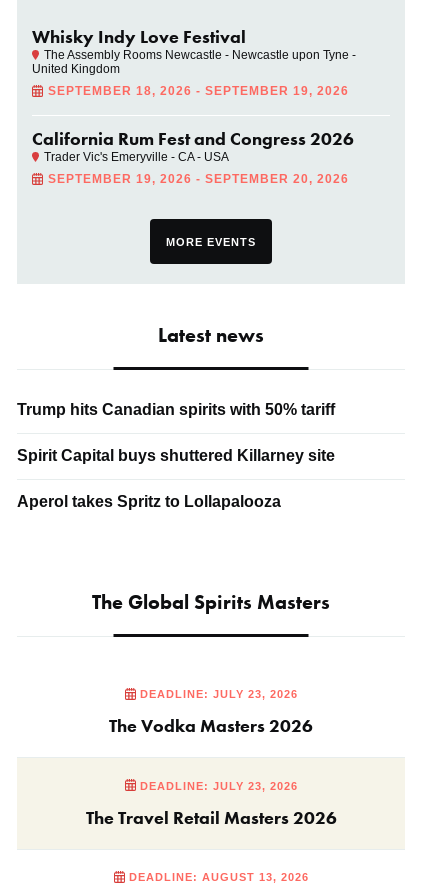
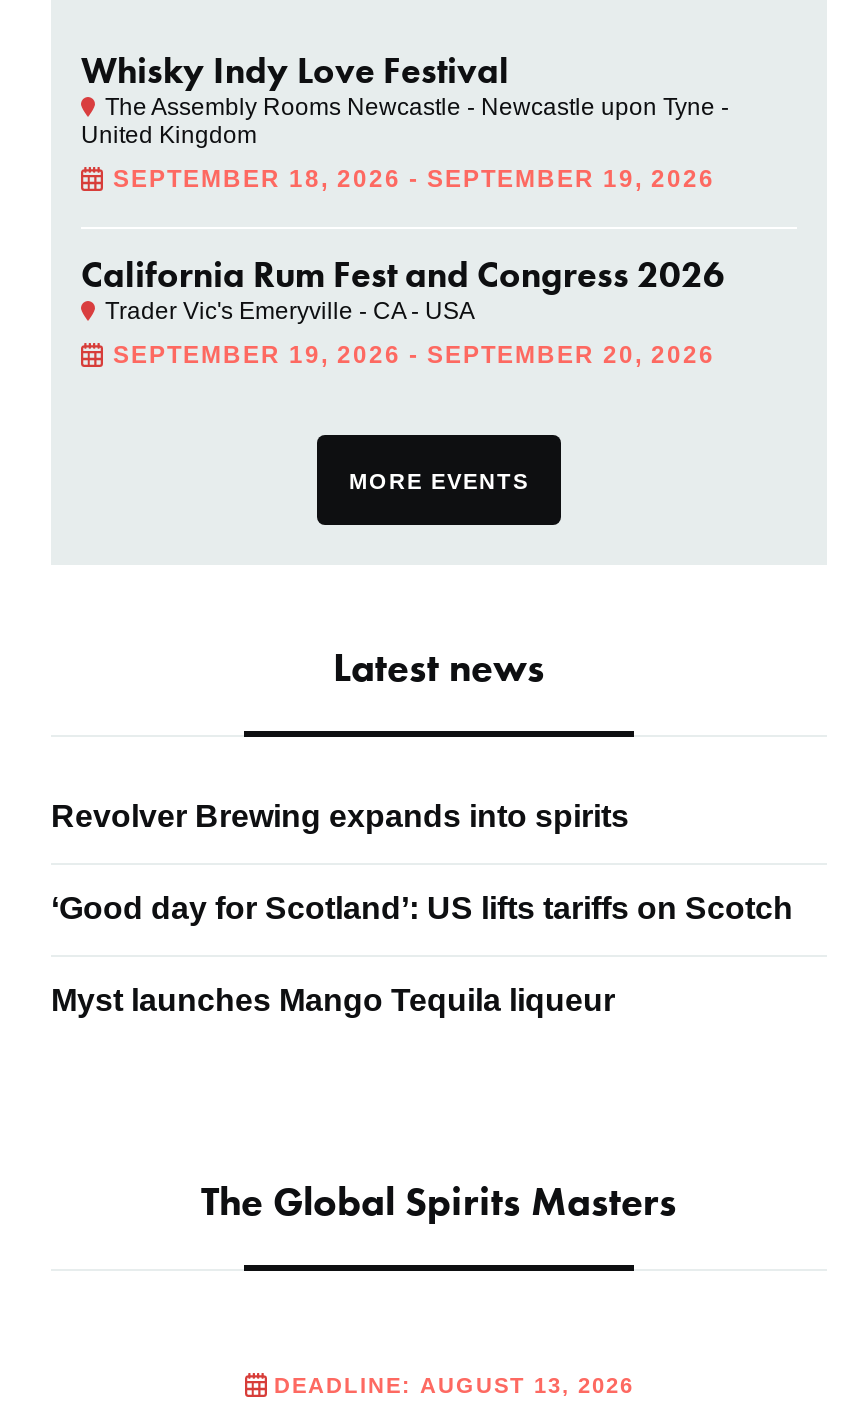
- Trump hits Canadian spirits with 50% tariff
+ Revolver Brewing expands into spirits

- Spirit Capital buys shuttered Killarney site
+ ‘Good day for Scotland’: US lifts tariffs on Scotch

- Aperol takes Spritz to Lollapalooza
+ Myst launches Mango Tequila liqueur

- DEADLINE: JULY 23, 2026
- The Vodka Masters 2026
- DEADLINE: JULY 23, 2026
- The Travel Retail Masters 2026
